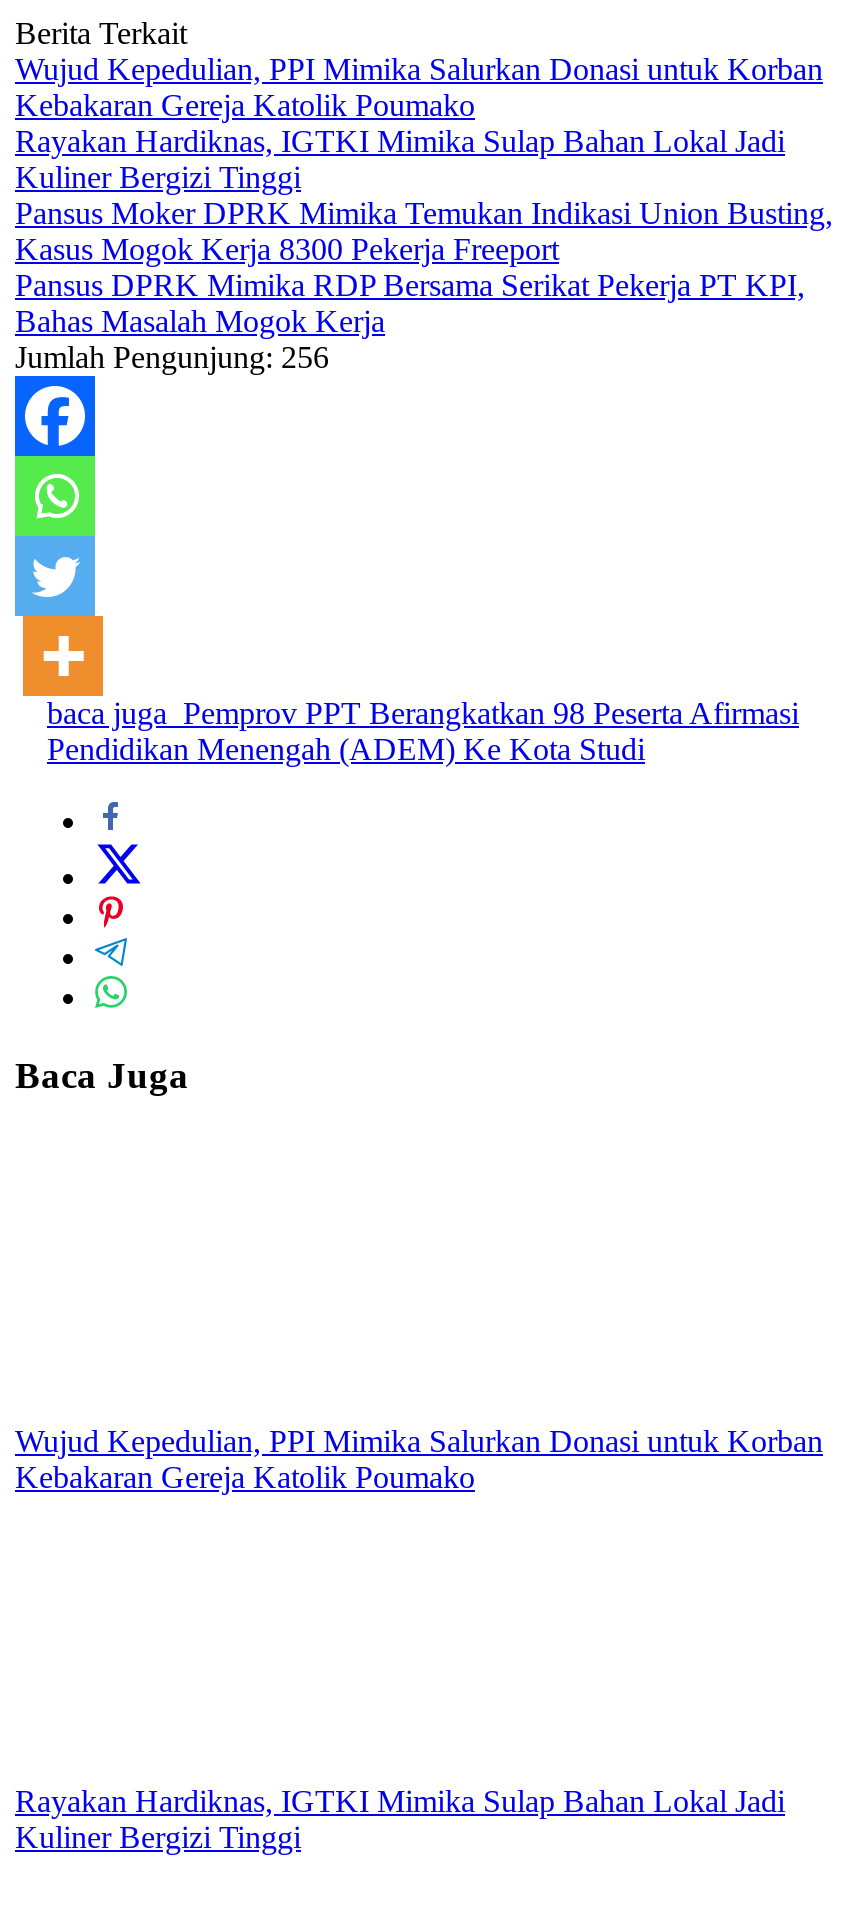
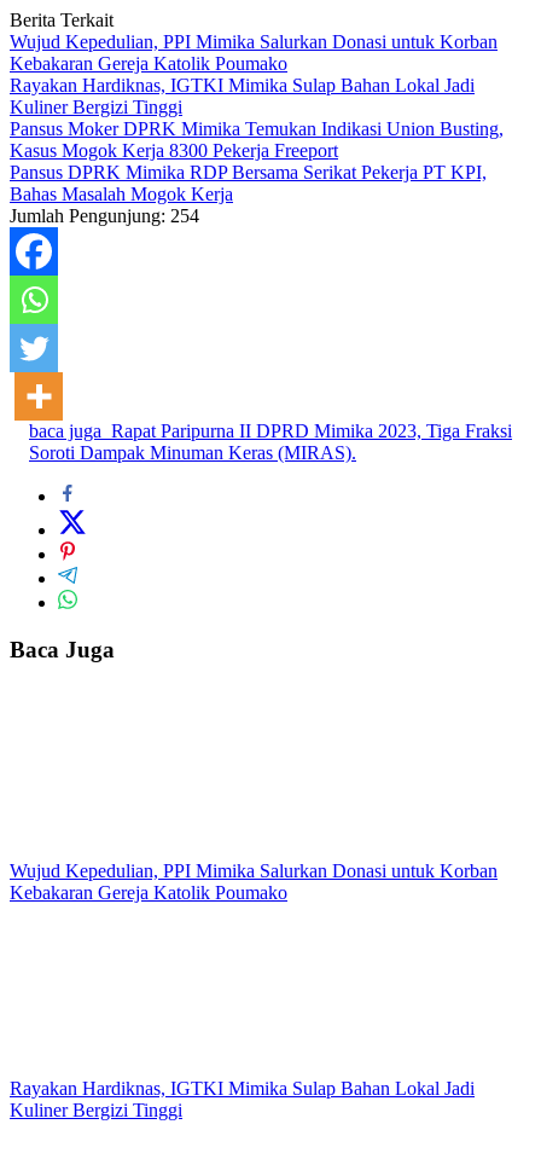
- Jumlah Pengunjung: 256
+ Jumlah Pengunjung: 254

- baca juga Pemprov PPT Berangkatkan 98 Peserta Afirmasi
- Pendidikan Menengah (ADEM) Ke Kota Studi
+ baca juga Rapat Paripurna II DPRD Mimika 2023, Tiga Fraksi
+ Soroti Dampak Minuman Keras (MIRAS).
